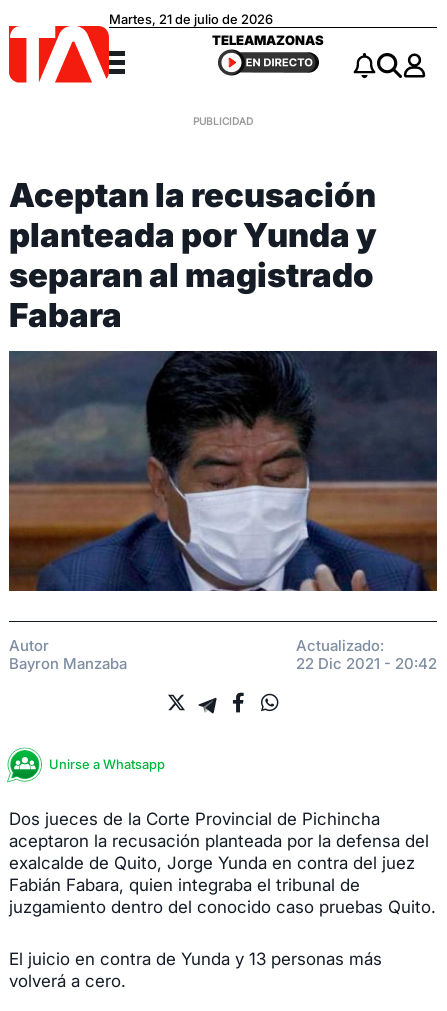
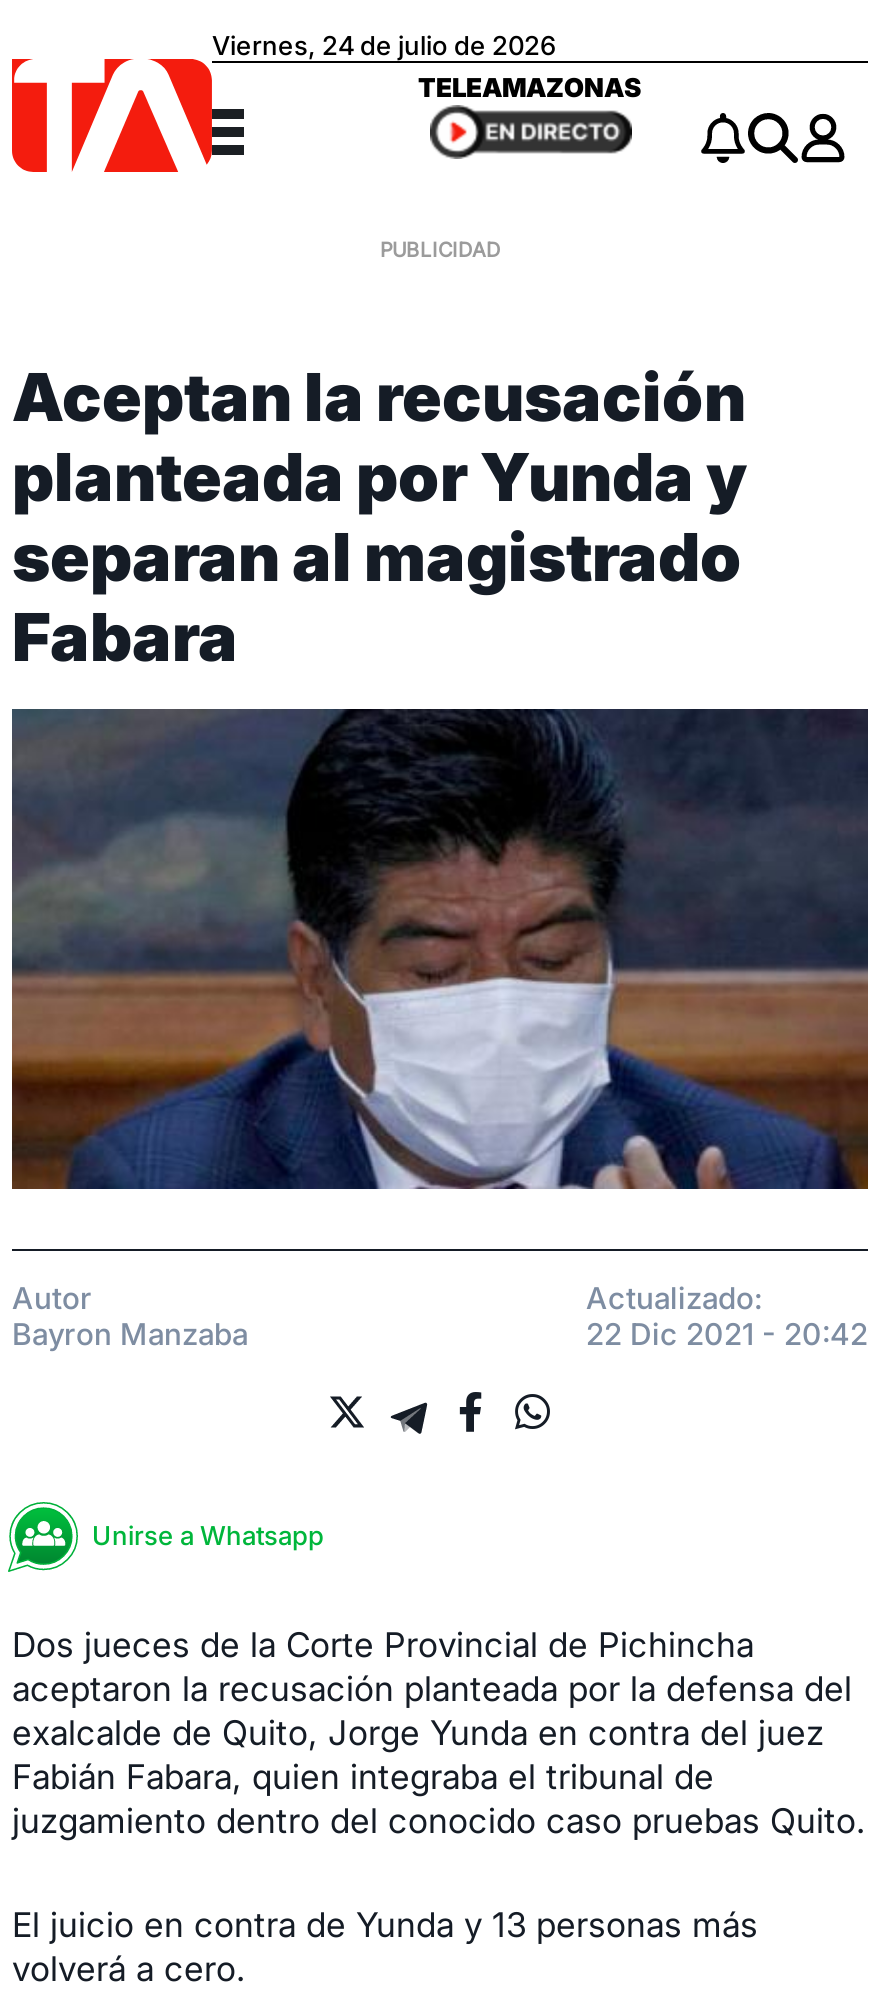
- Martes, 21 de julio de 2026
+ Viernes, 24 de julio de 2026
